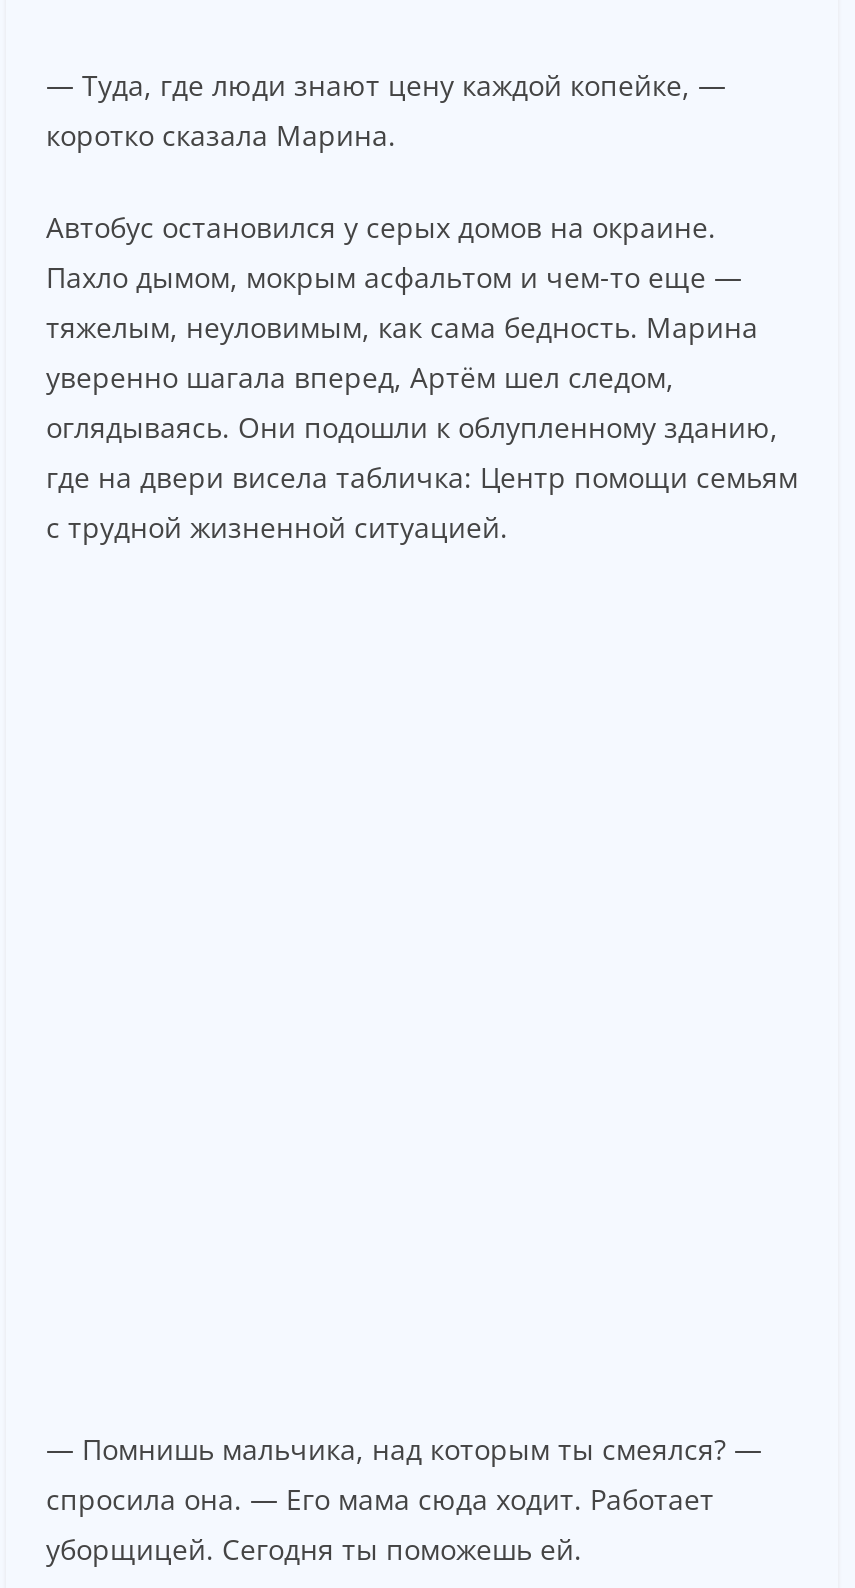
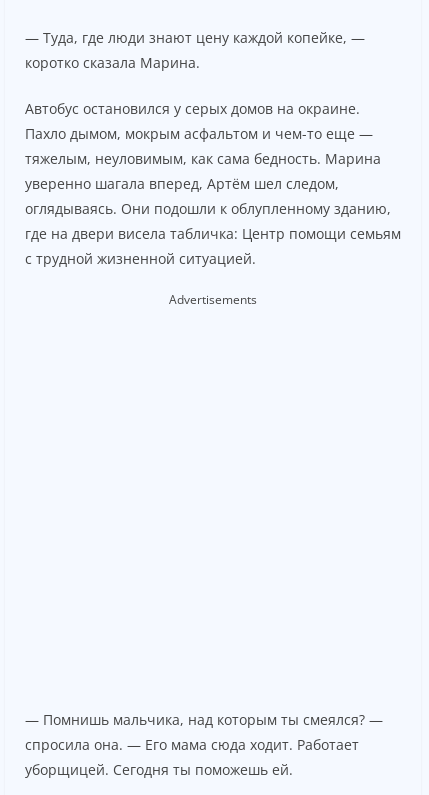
+ Advertisements
